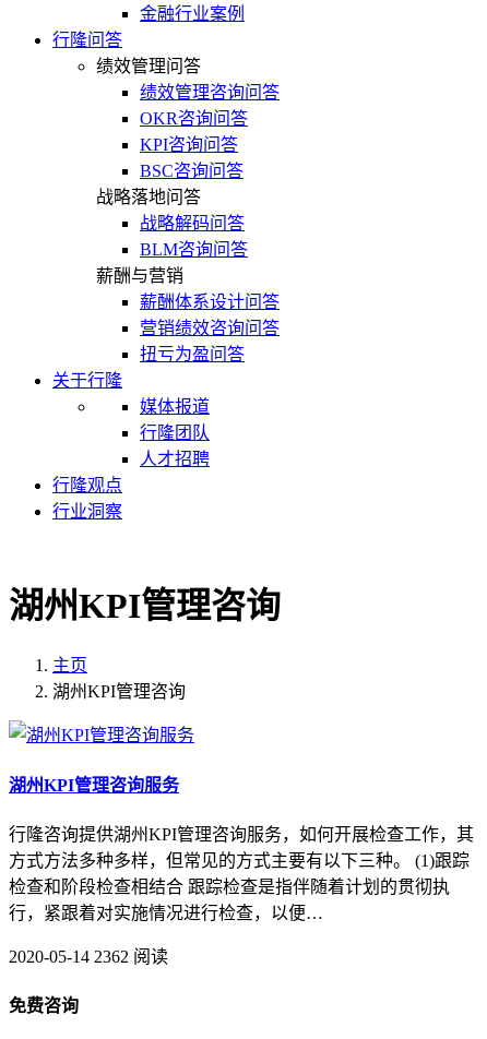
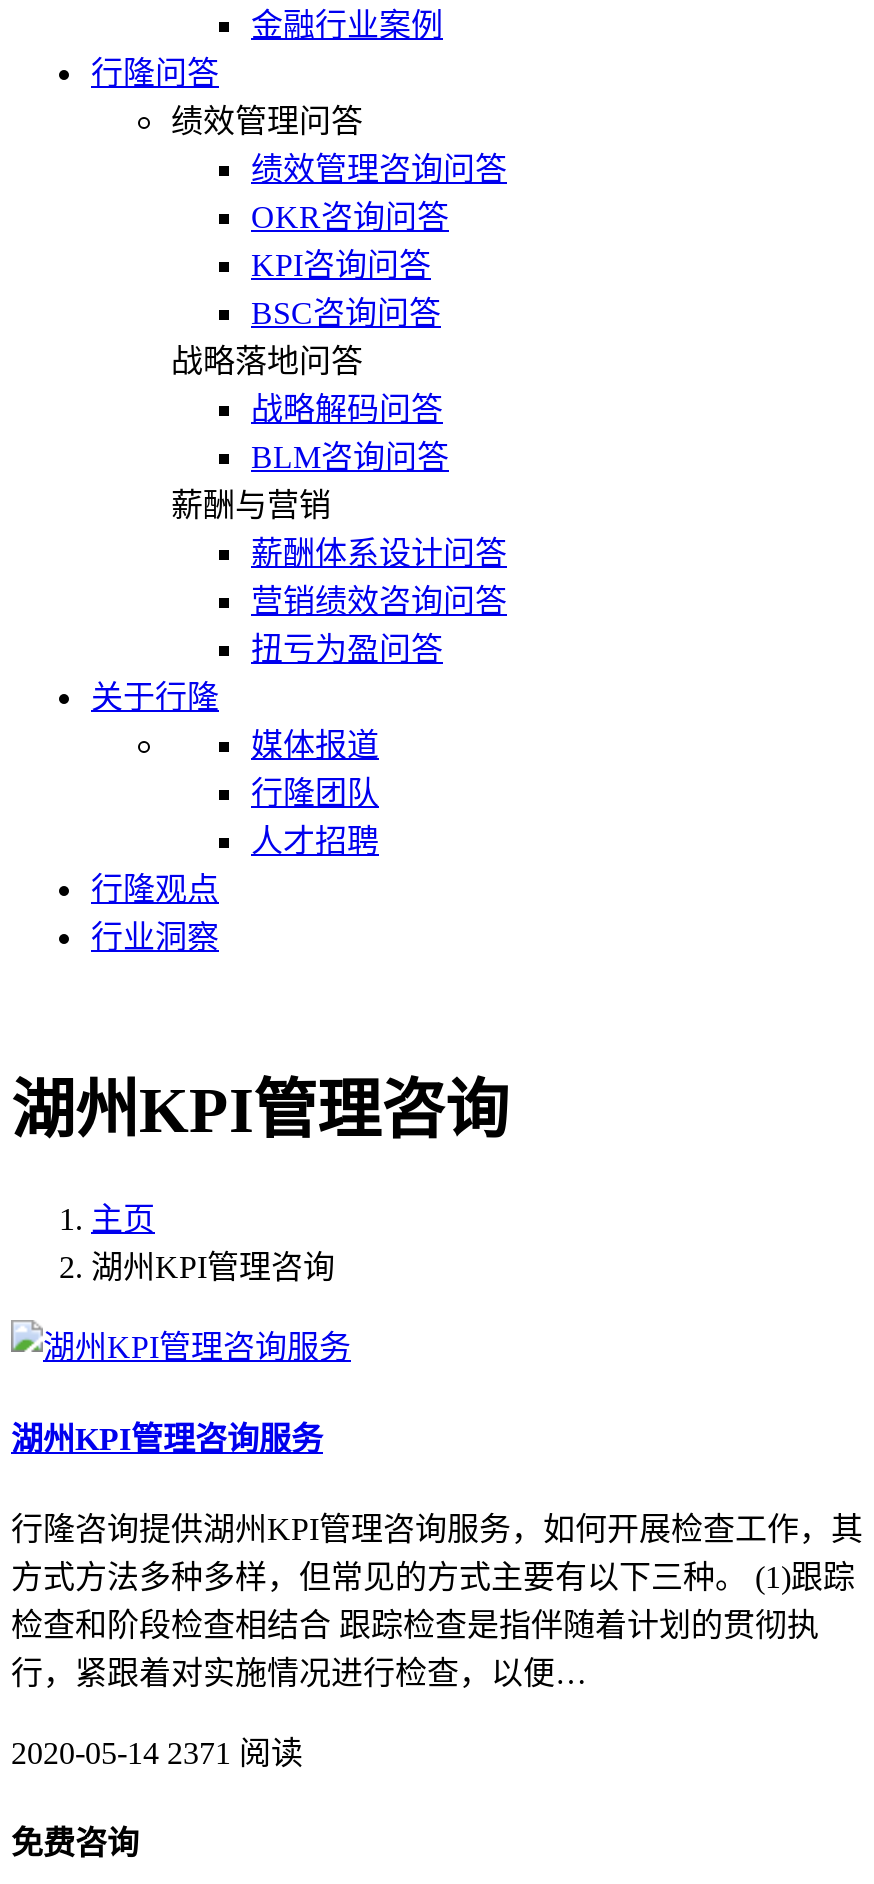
- 2020-05-14 2362 阅读
+ 2020-05-14 2371 阅读
